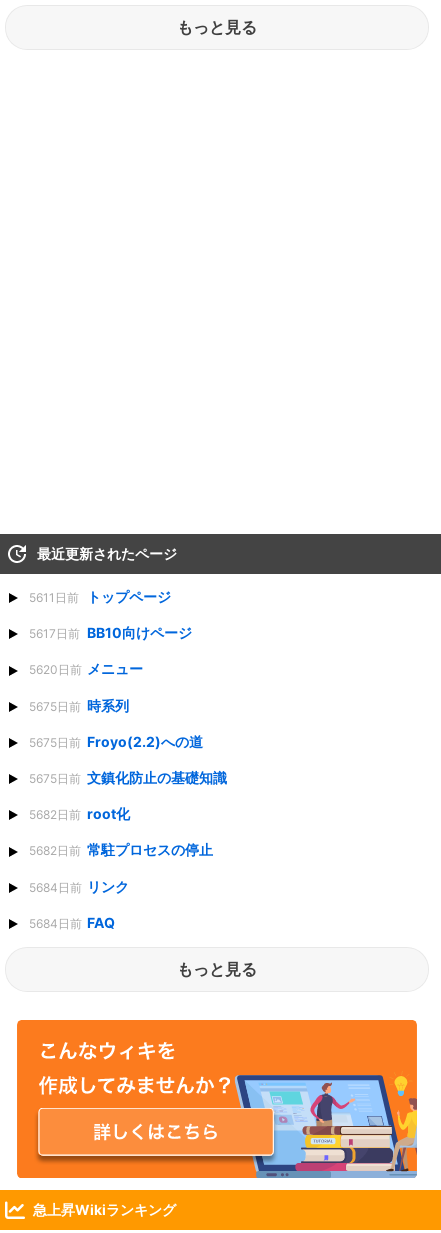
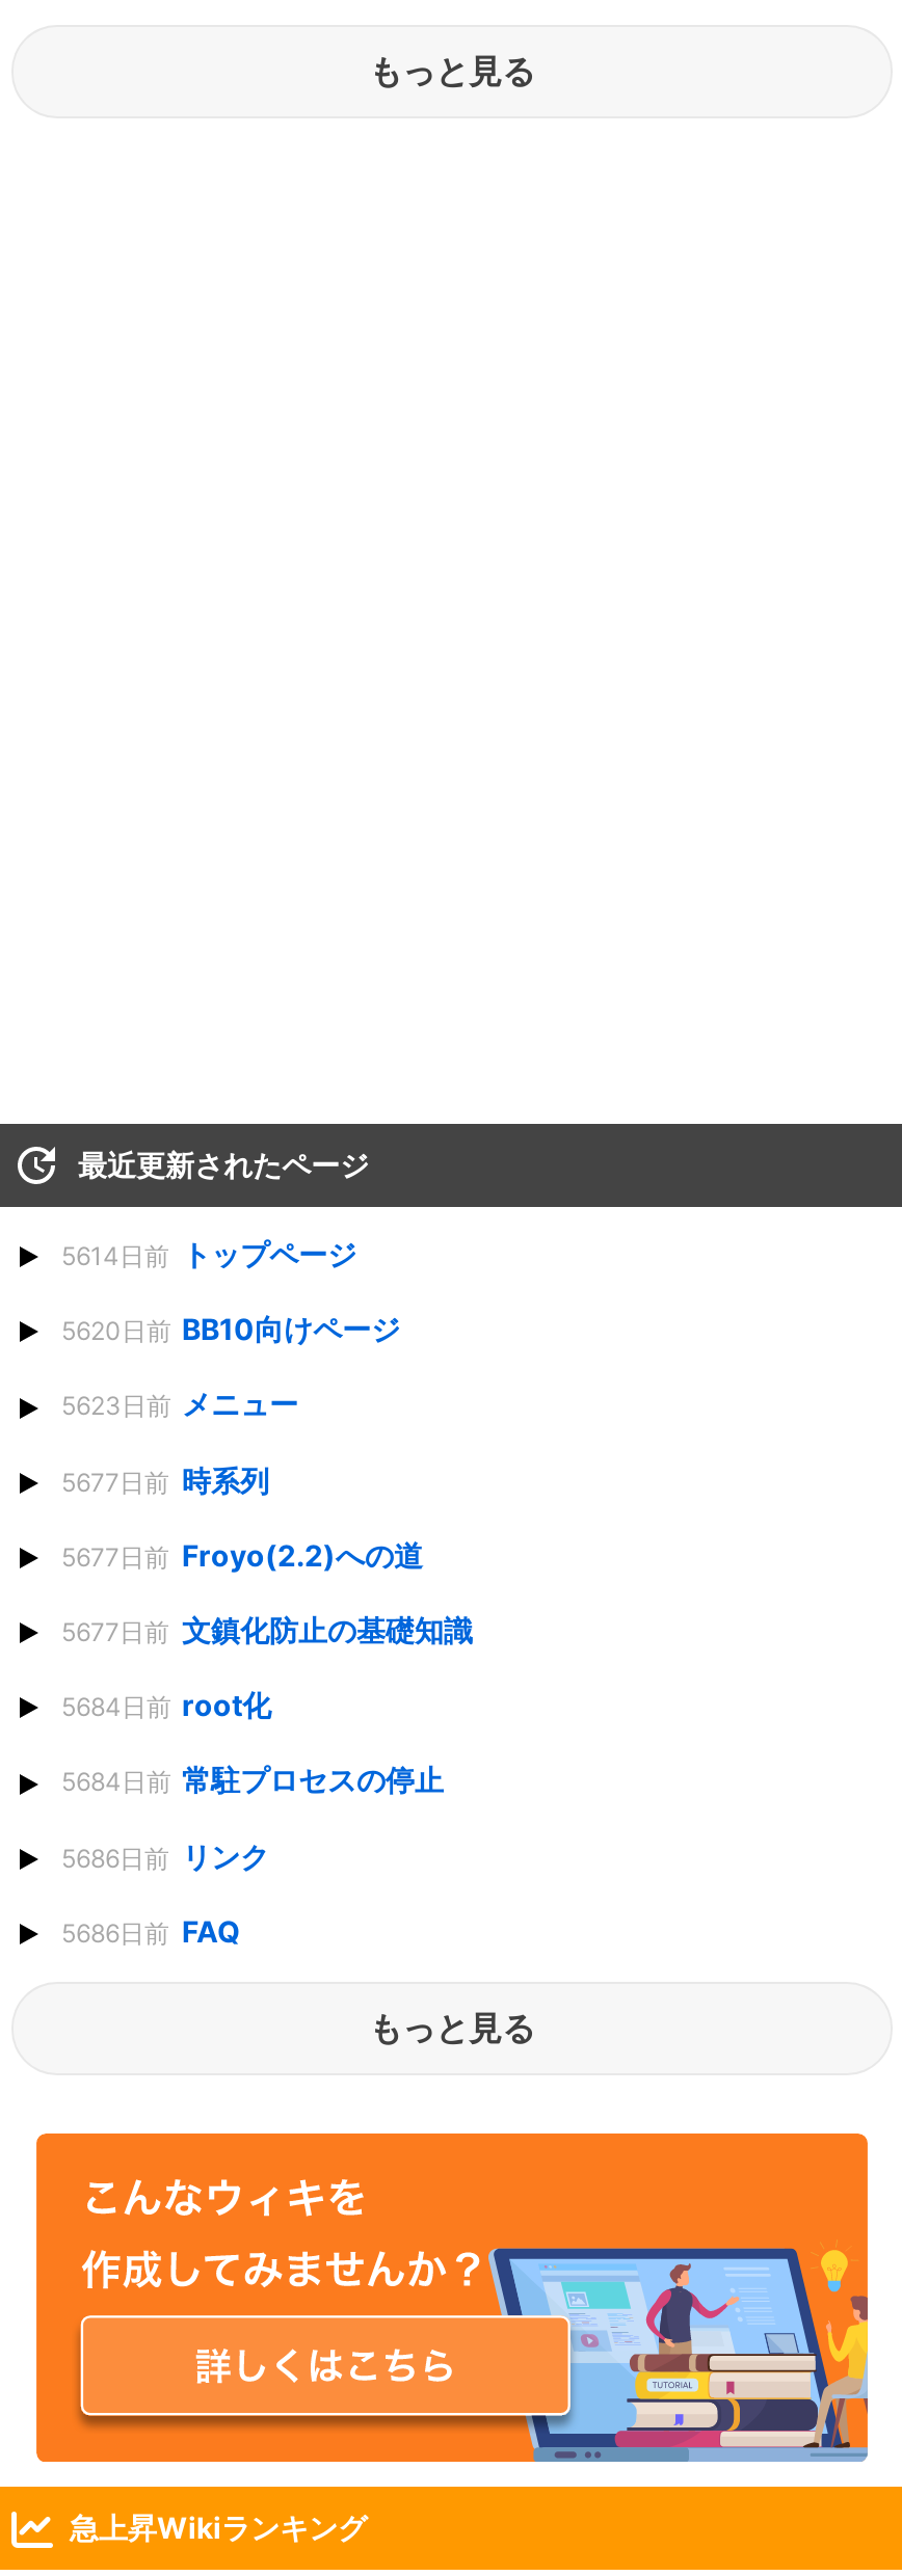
- 5611日前 トップページ
+ 5614日前 トップページ

- 5617日前 BB10向けページ
+ 5620日前 BB10向けページ

- 5620日前 メニュー
+ 5623日前 メニュー

- 5675日前 時系列
+ 5677日前 時系列

- 5675日前 Froyo(2.2)への道
+ 5677日前 Froyo(2.2)への道

- 5675日前 文鎮化防止の基礎知識
+ 5677日前 文鎮化防止の基礎知識

- 5682日前 root化
+ 5684日前 root化

- 5682日前 常駐プロセスの停止
+ 5684日前 常駐プロセスの停止

- 5684日前 リンク
+ 5686日前 リンク

- 5684日前 FAQ
+ 5686日前 FAQ
